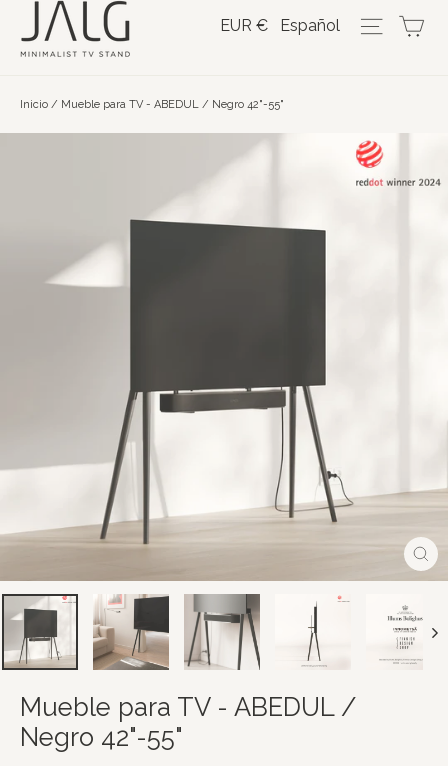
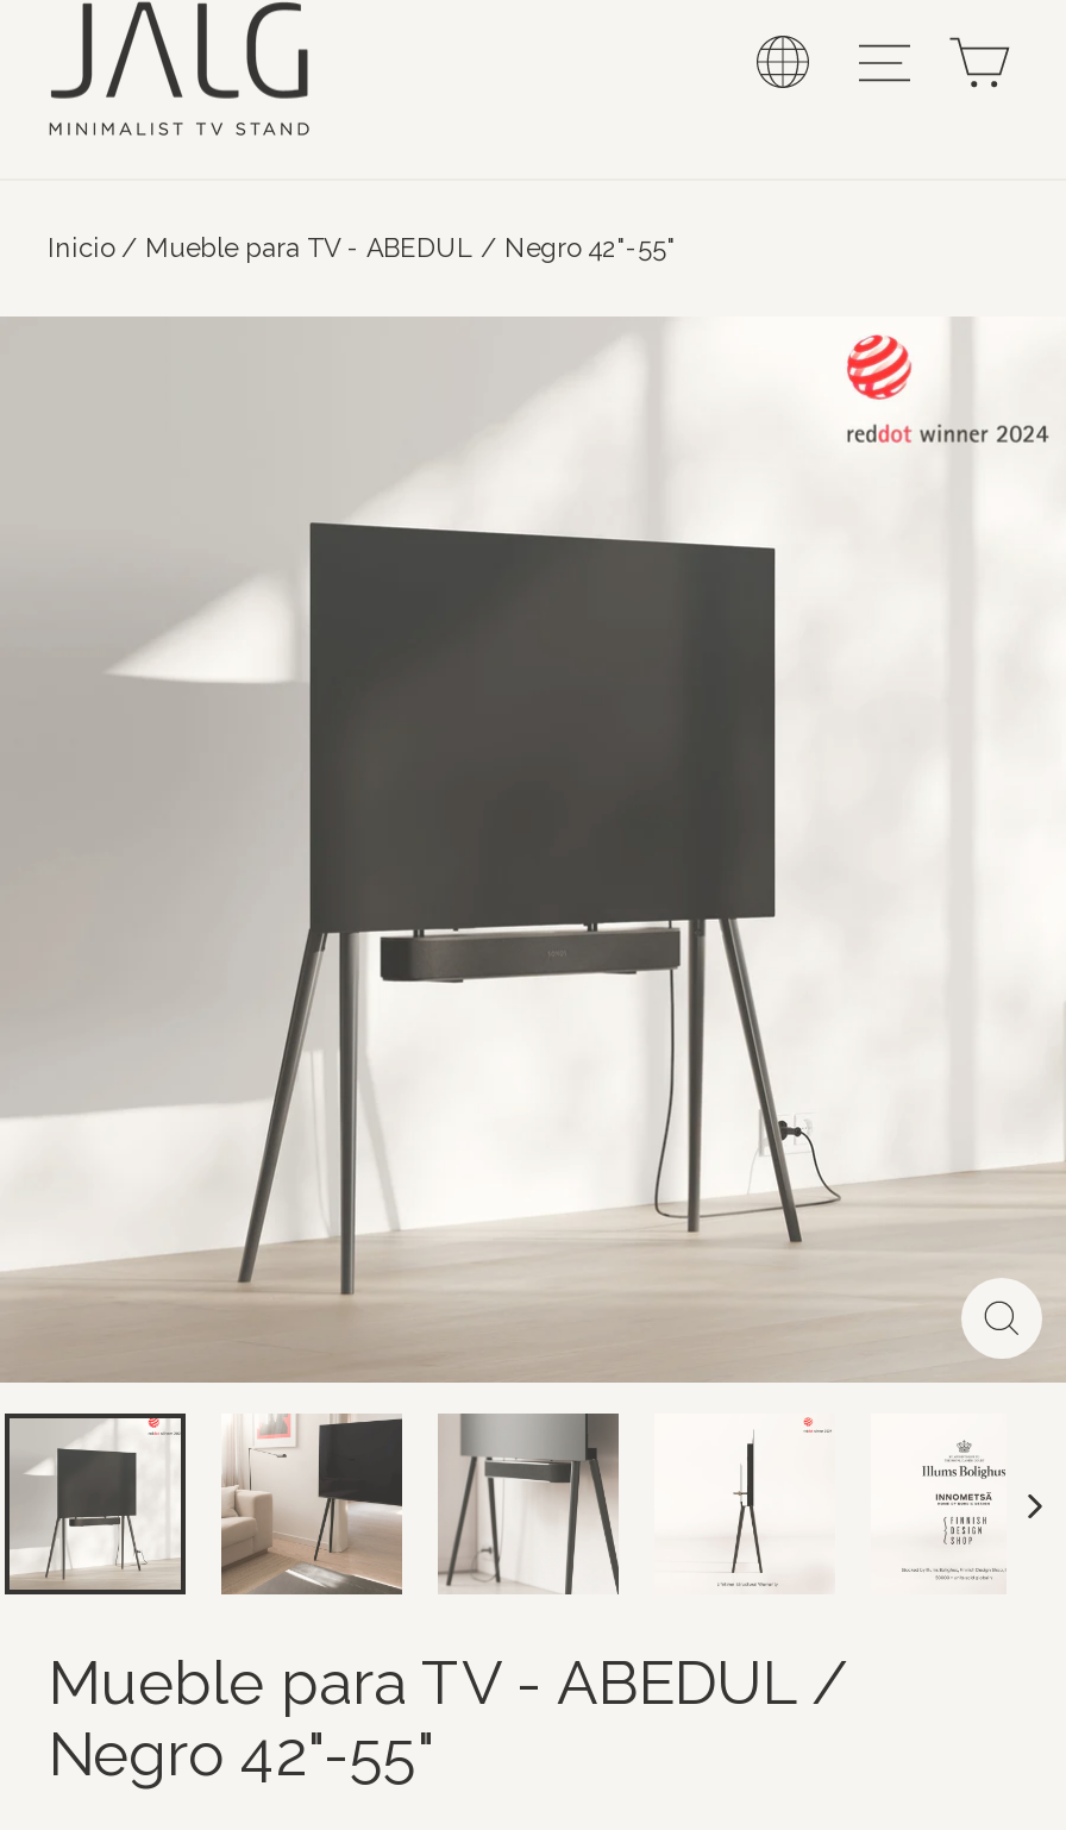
- EUR €
- Español
